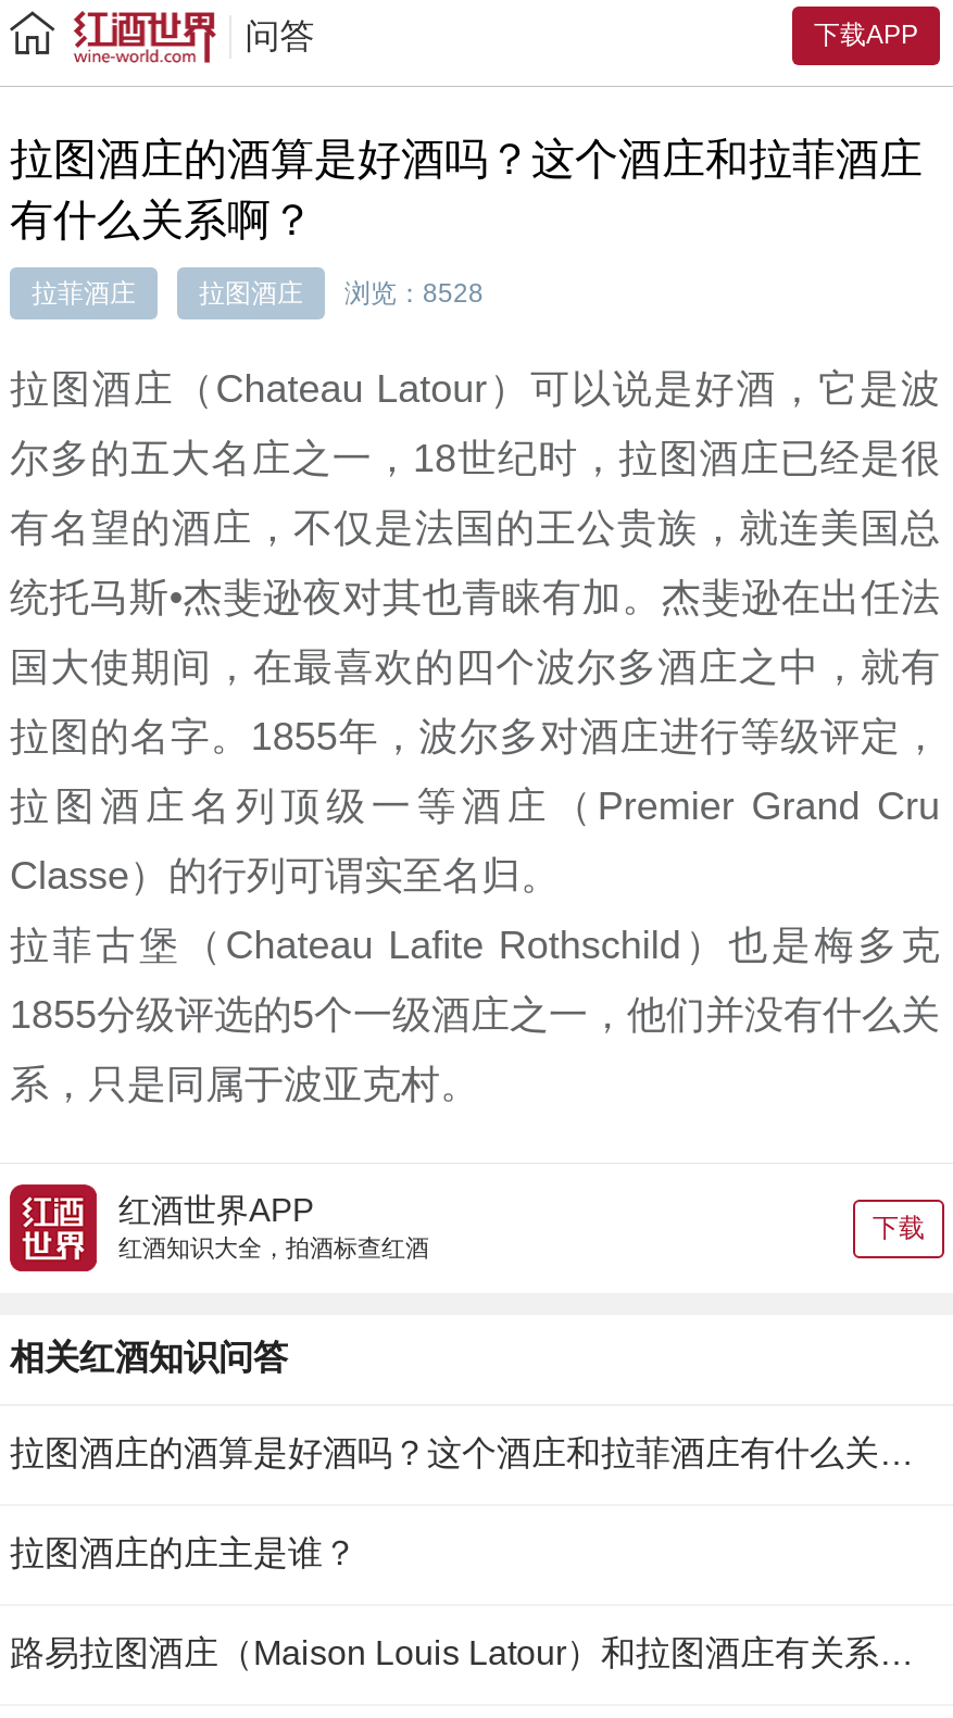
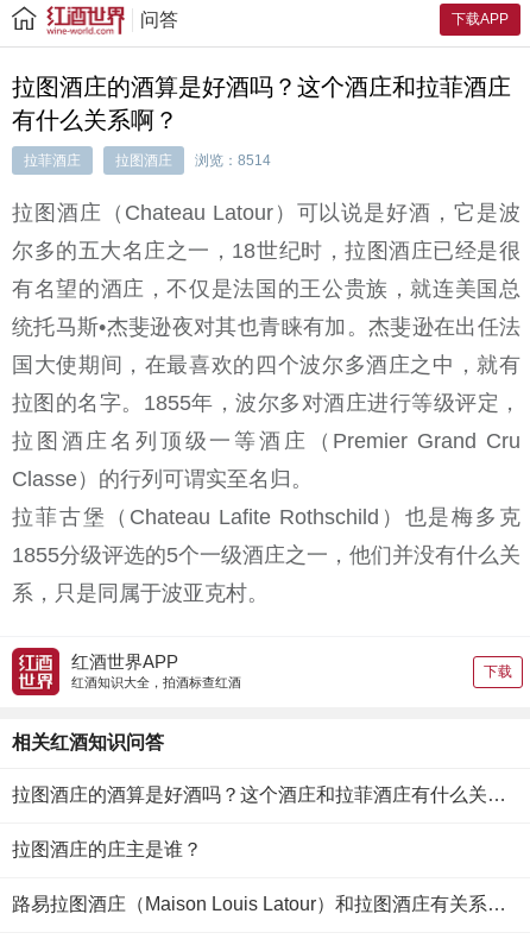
- 拉图酒庄 浏览：8528
+ 拉图酒庄 浏览：8514
